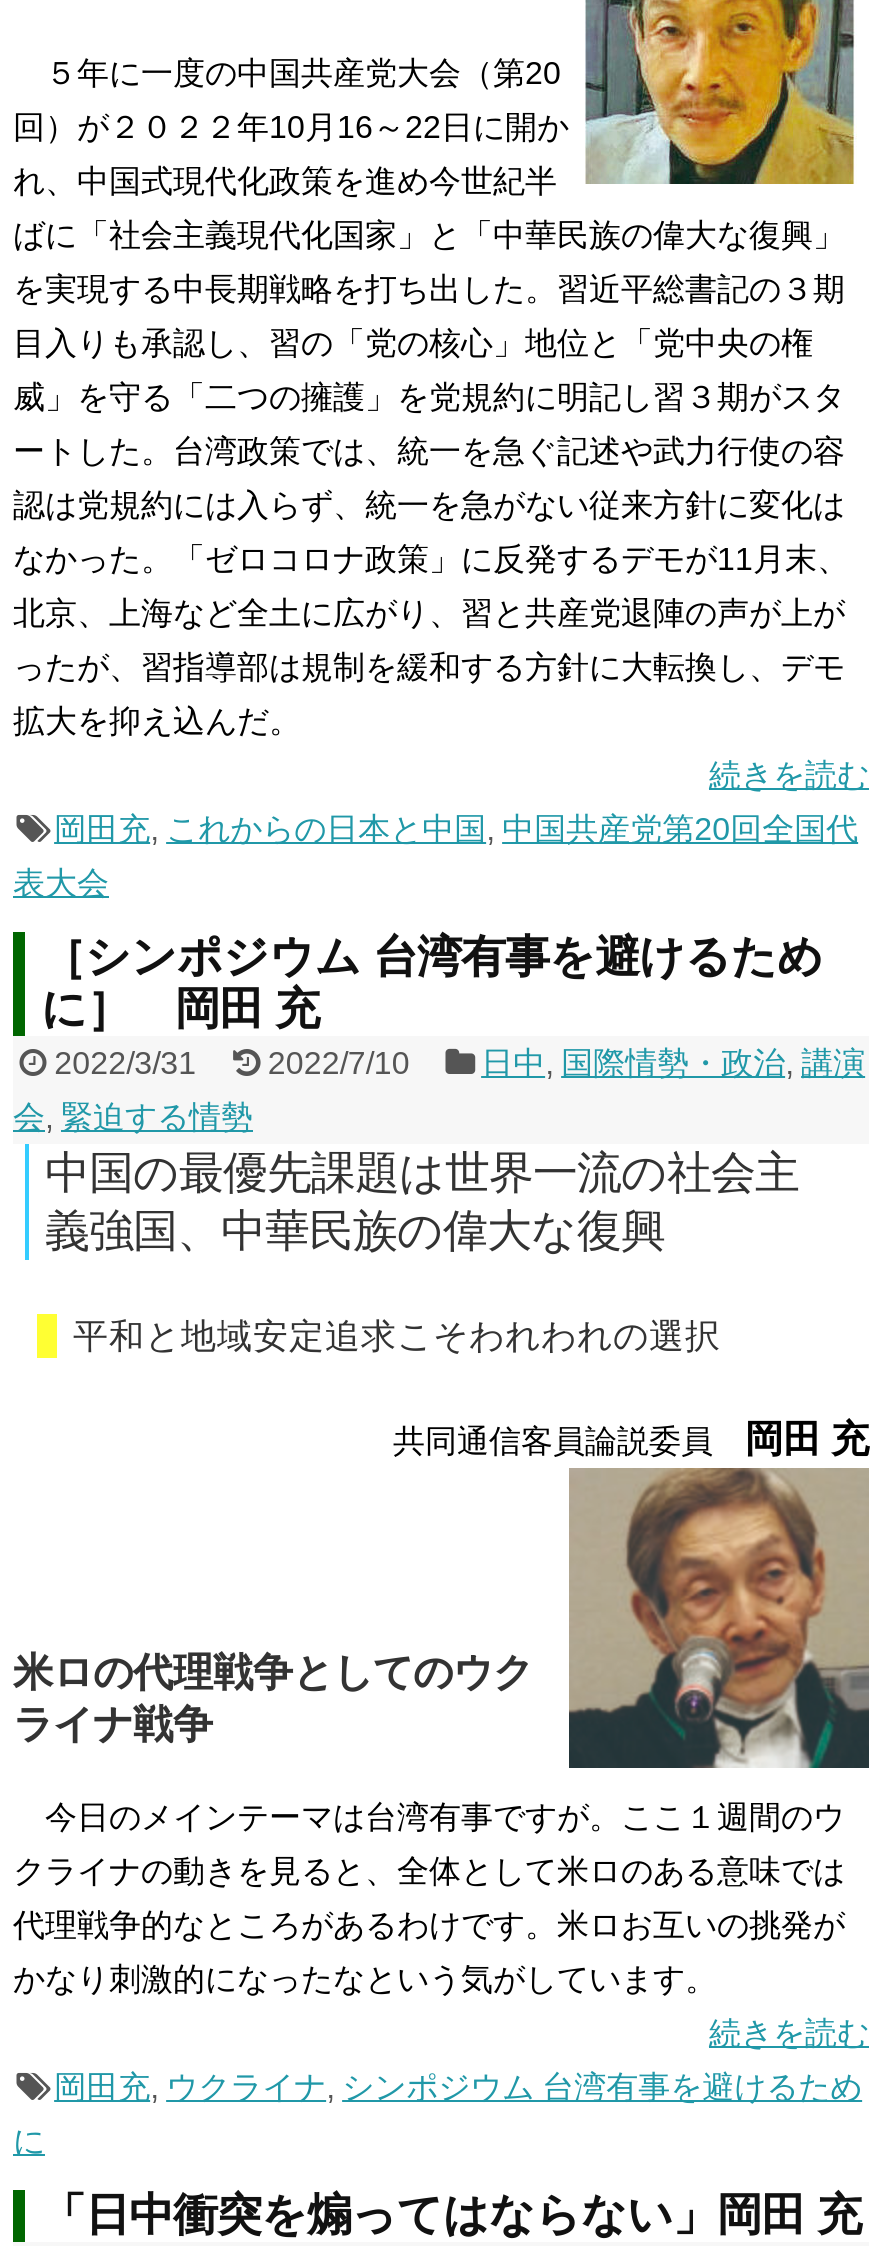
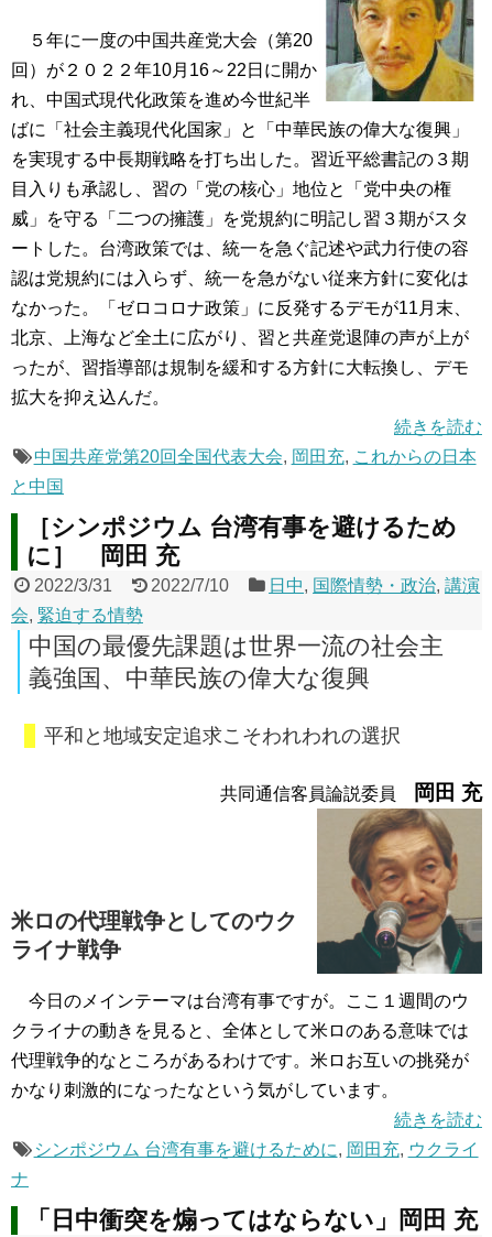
- 岡田充,これからの日本と中国,中国共産党第20回全国代
+ 中国共産党第20回全国代表大会,岡田充,これからの日本

- 表大会
+ と中国

- 岡田充,ウクライナ,シンポジウム 台湾有事を避けるため
+ シンポジウム 台湾有事を避けるために,岡田充,ウクライ

- に
+ ナ
